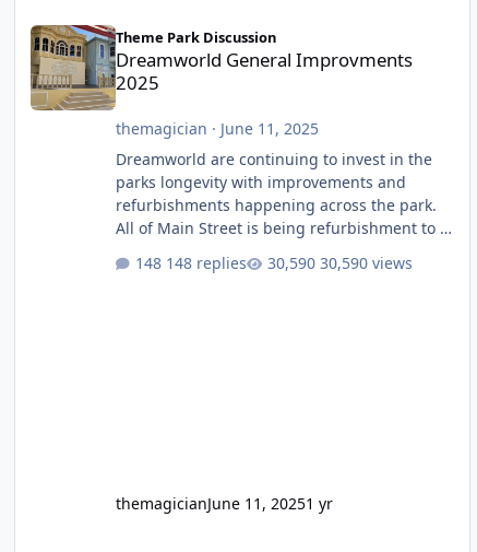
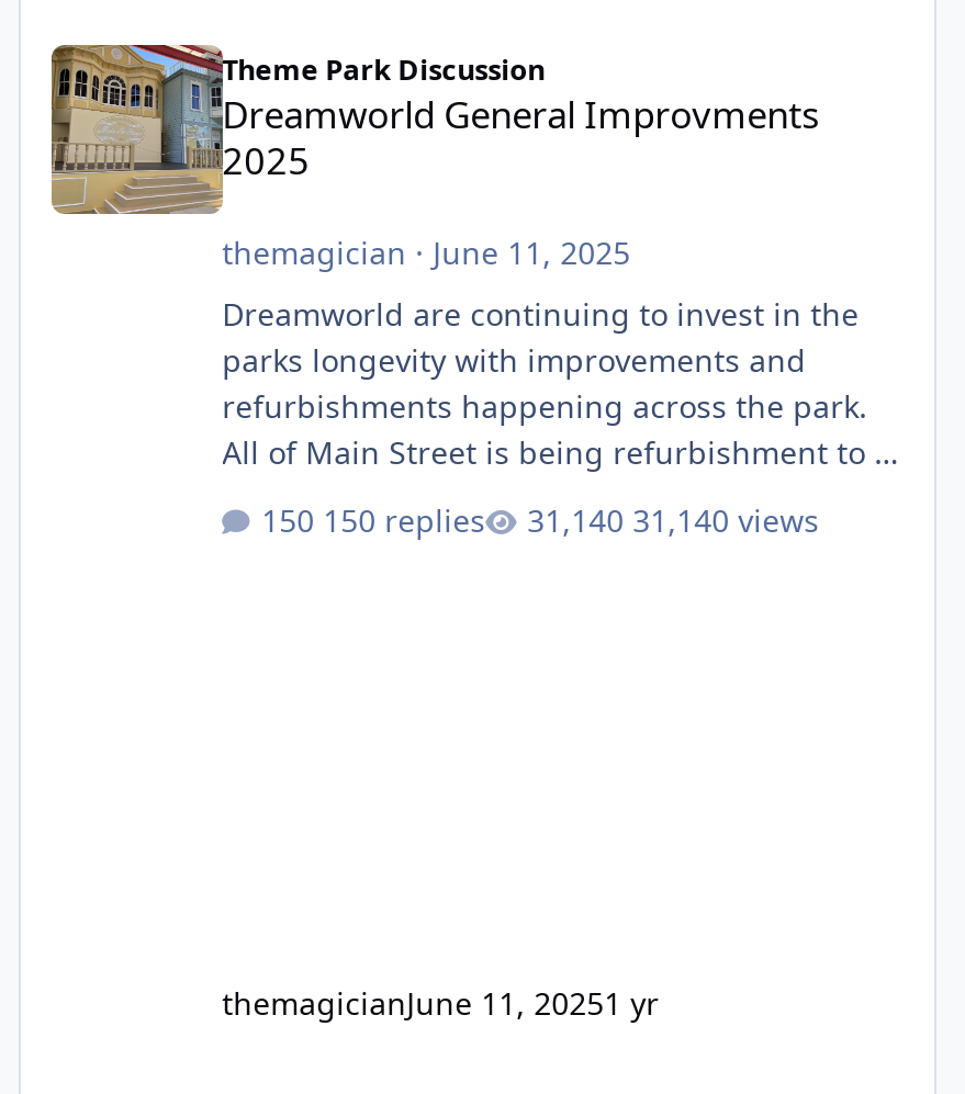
- 148 replies
+ 150 replies

- 30,590 views
+ 31,140 views
